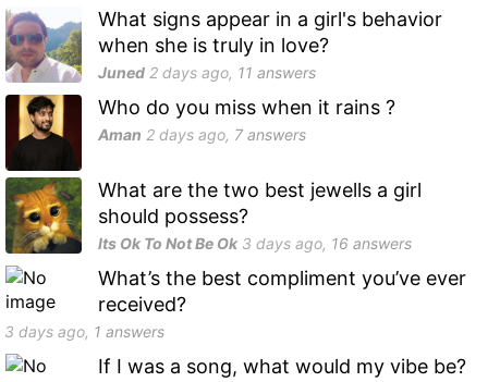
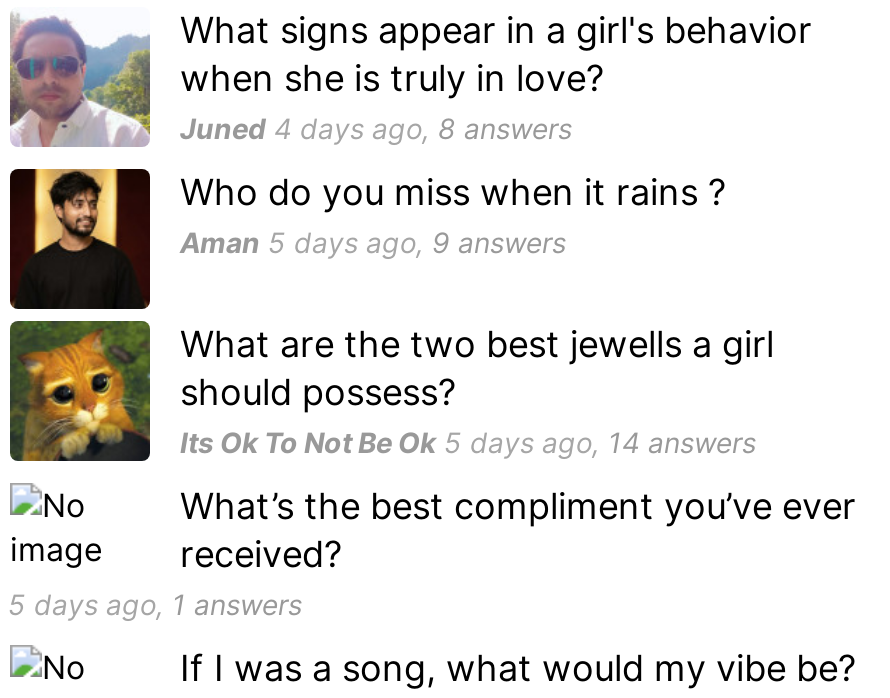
- Juned 2 days ago, 11 answers
+ Juned 4 days ago, 8 answers

- Aman 2 days ago, 7 answers
+ Aman 5 days ago, 9 answers

- Its Ok To Not Be Ok 3 days ago, 16 answers
+ Its Ok To Not Be Ok 5 days ago, 14 answers

- 3 days ago, 1 answers
+ 5 days ago, 1 answers
